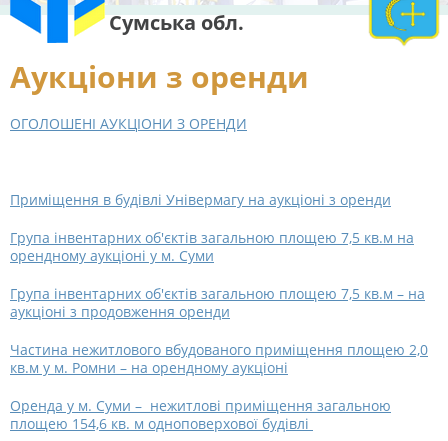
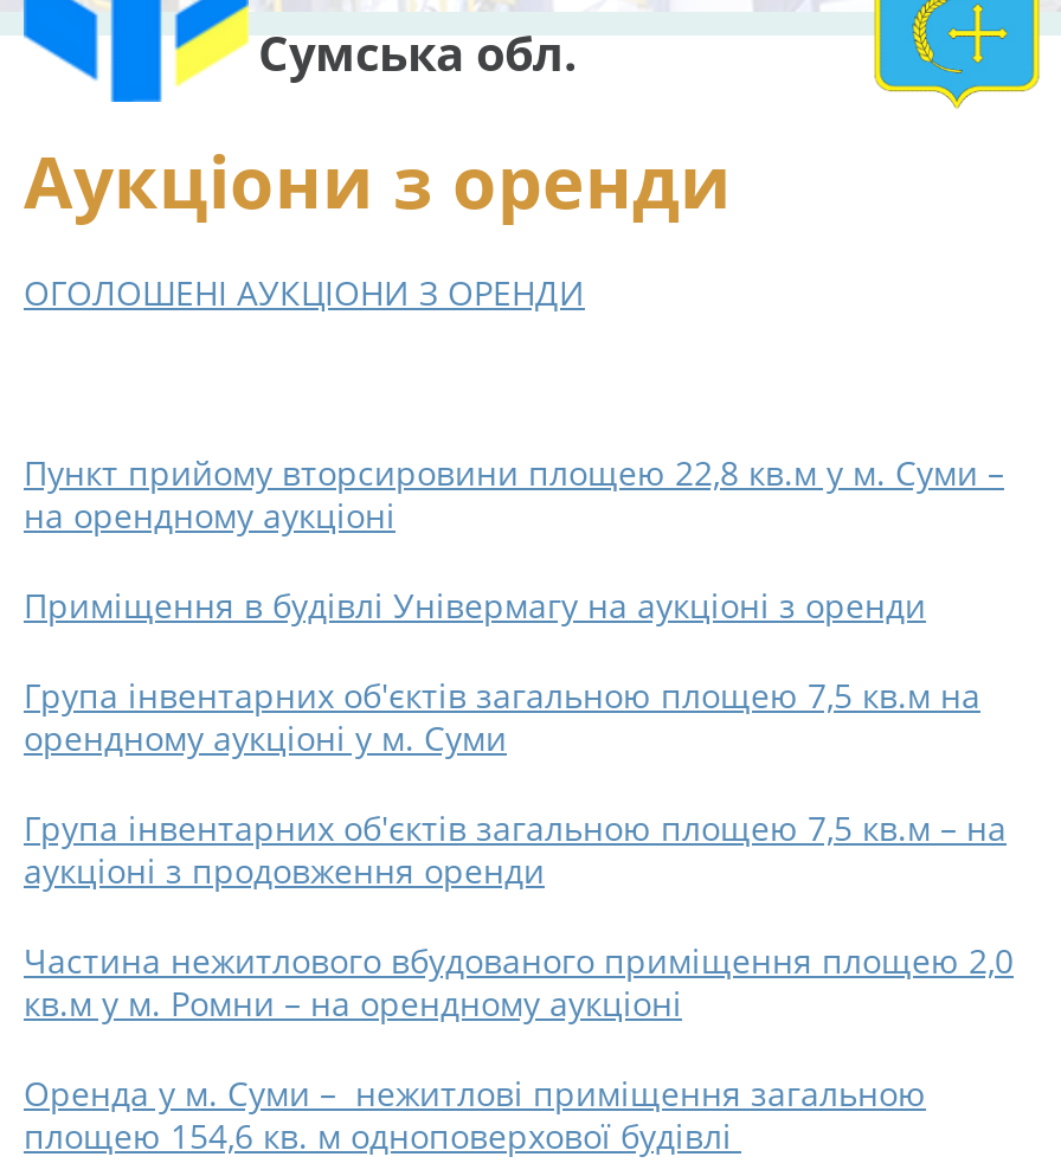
+ Пункт прийому вторсировини площею 22,8 кв.м у м. Суми –
+ на орендному аукціоні
